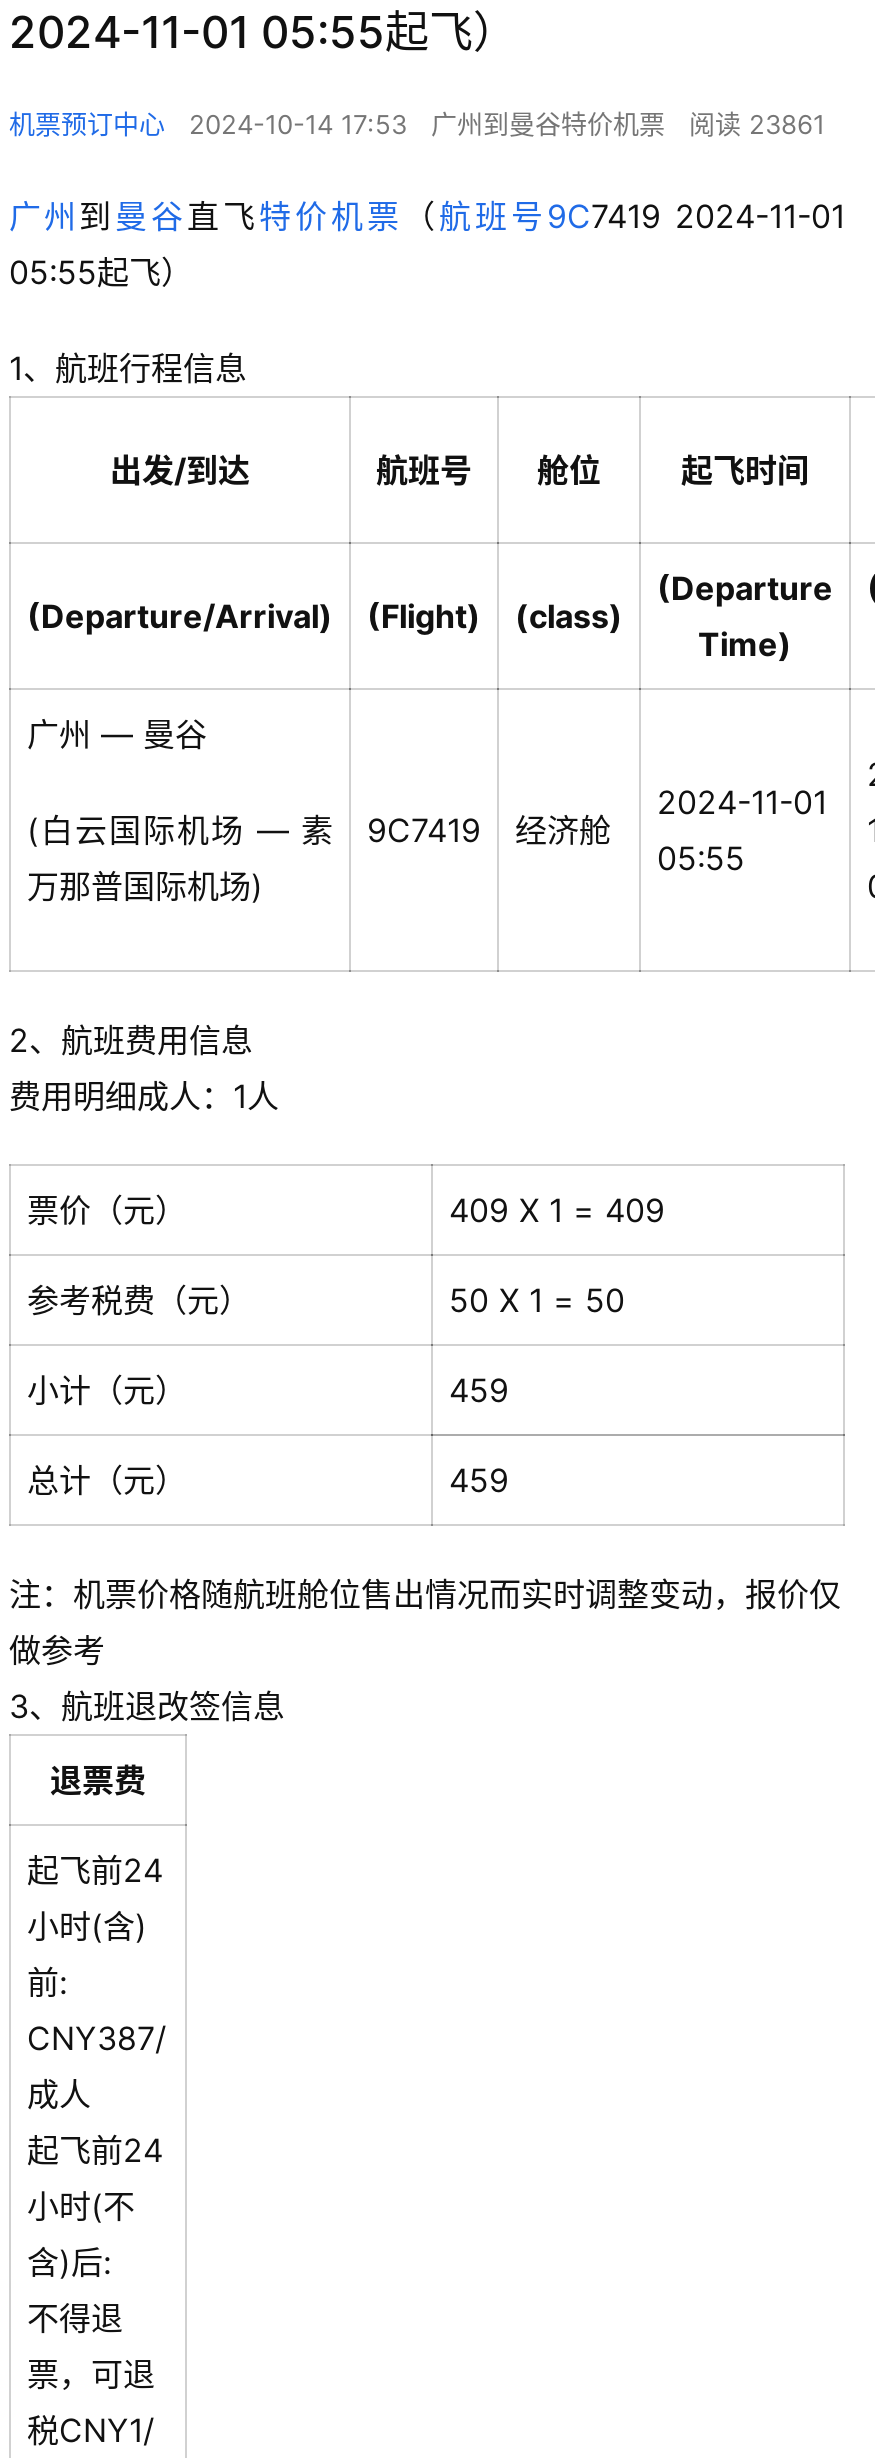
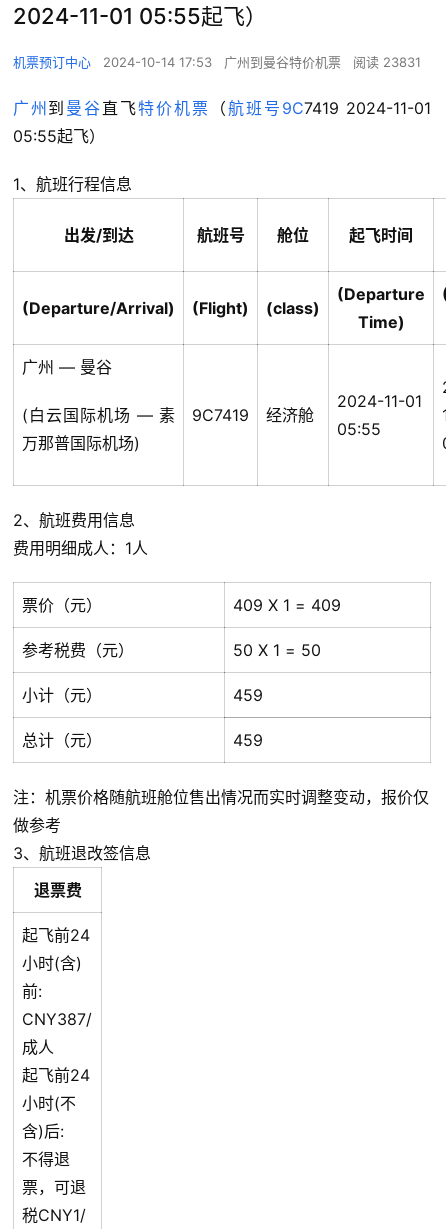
- 机票预订中心 2024-10-14 17:53 广州到曼谷特价机票 阅读 23861
+ 机票预订中心 2024-10-14 17:53 广州到曼谷特价机票 阅读 23831
